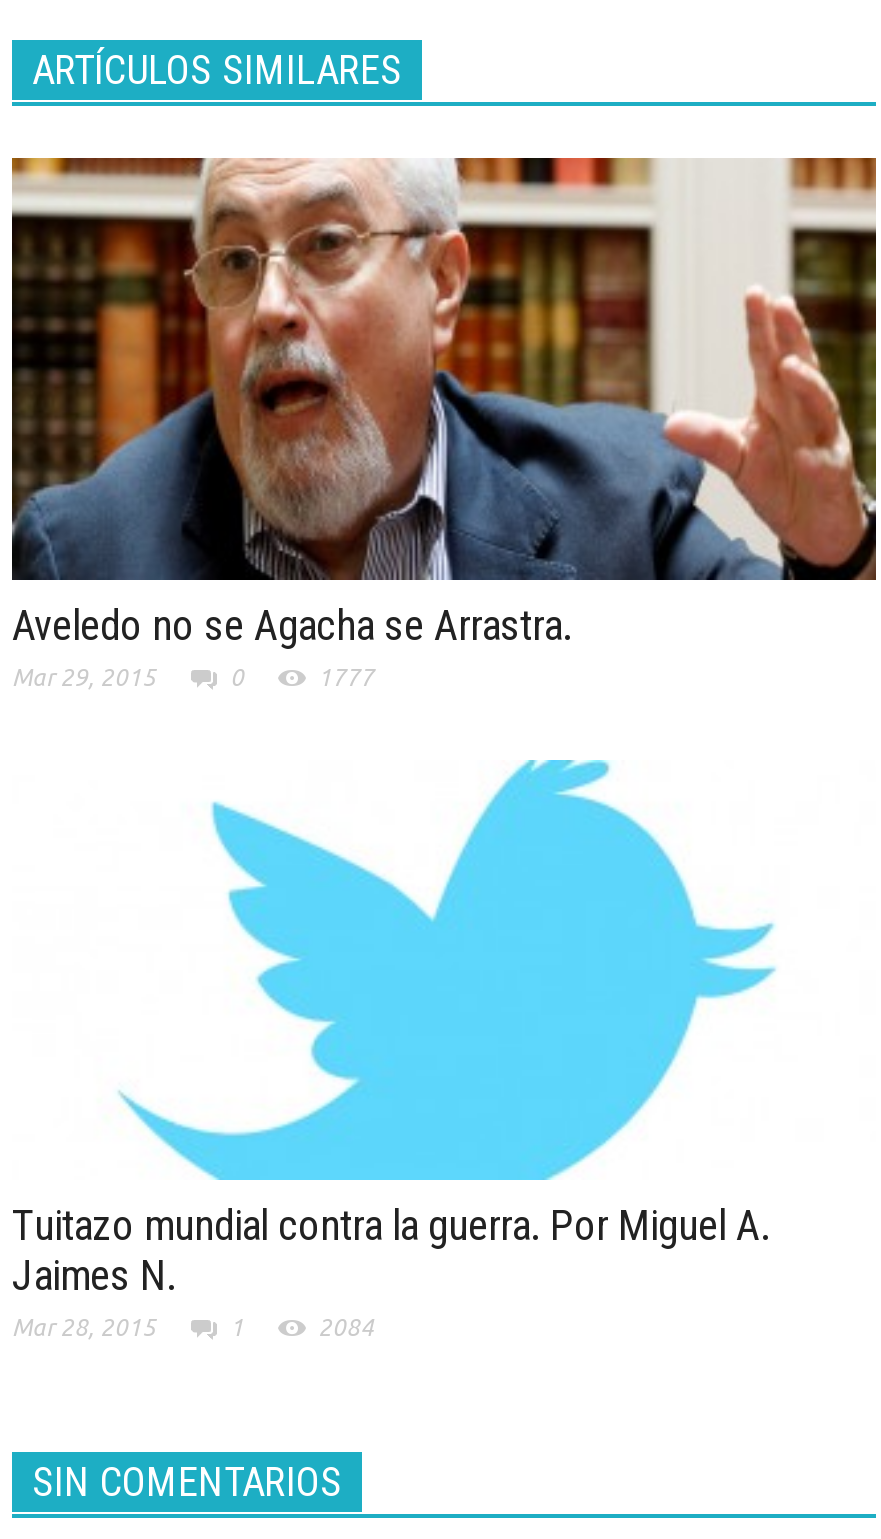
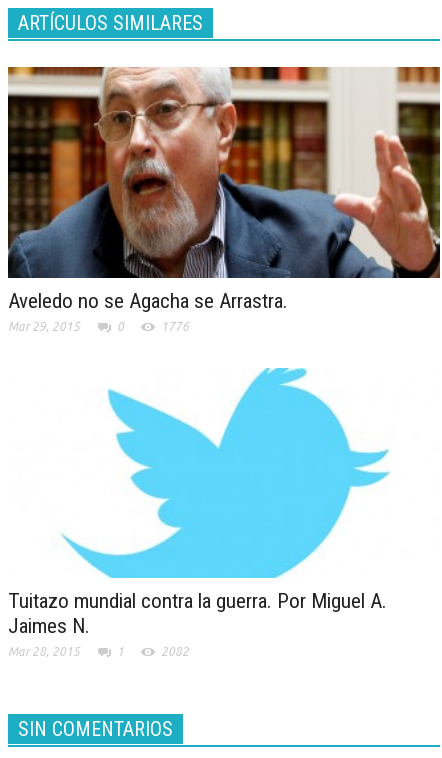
- 1777
+ 1776

- 2084
+ 2082
